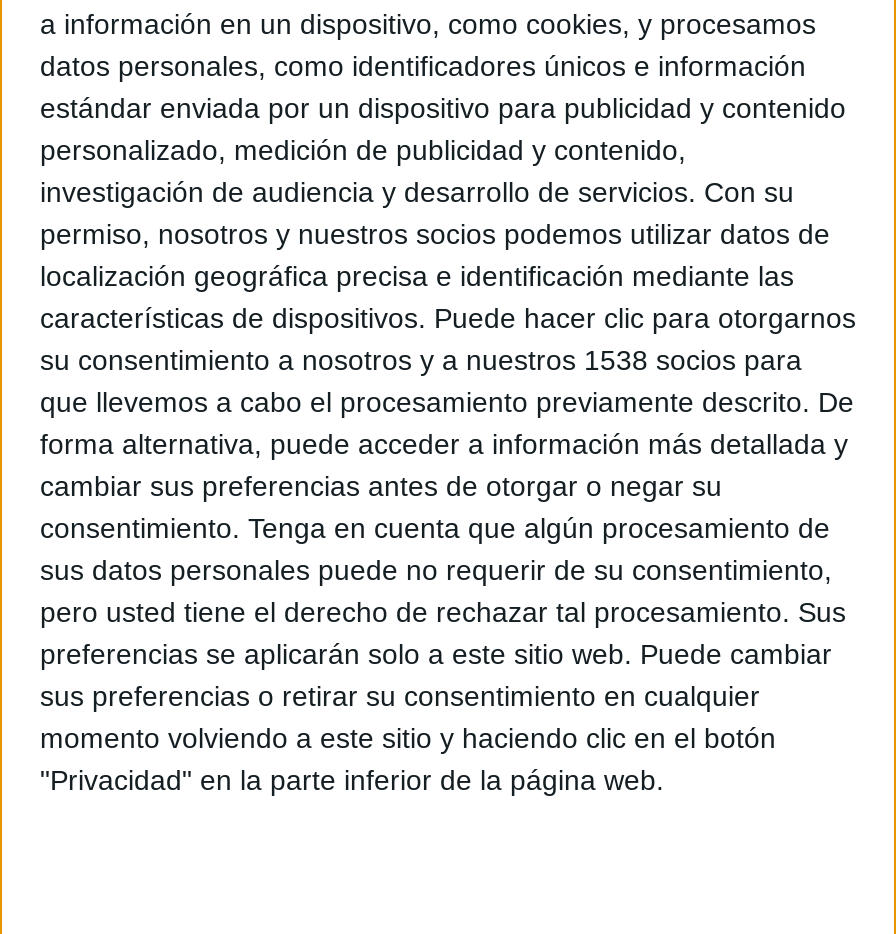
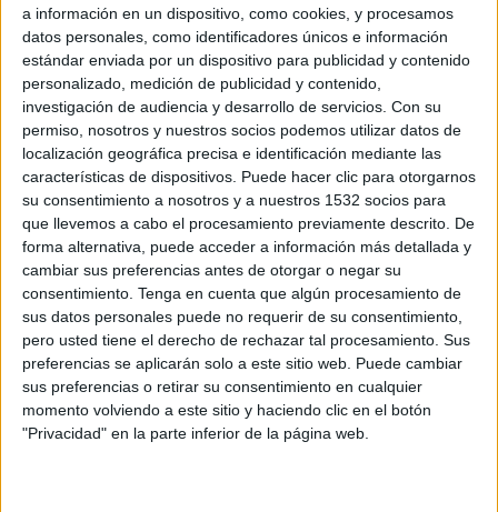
- su consentimiento a nosotros y a nuestros 1538 socios para
+ su consentimiento a nosotros y a nuestros 1532 socios para
